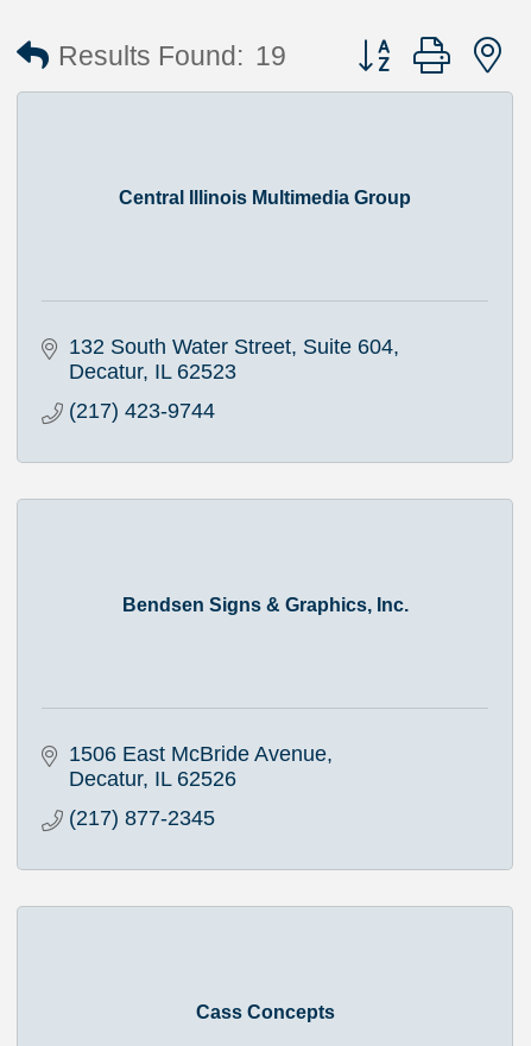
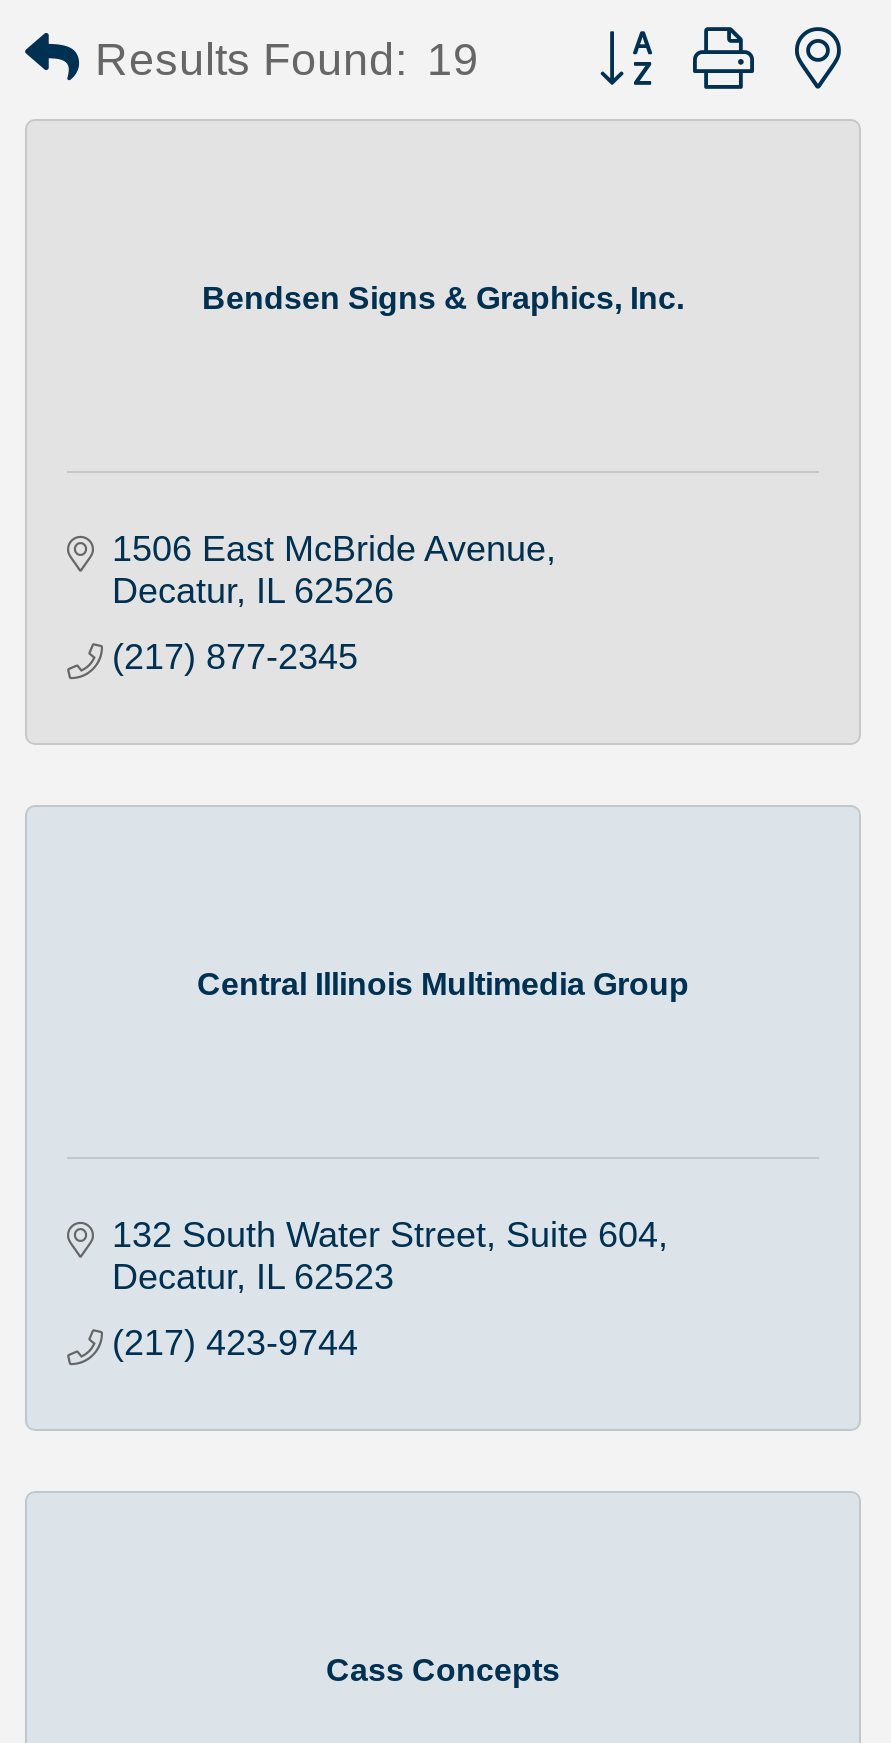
moved down: Central Illinois Multimedia Group | 132 South Water Street, Suite 604 | Decatur IL 62523 | (217) 423-9744

moved up: Bendsen Signs & Graphics, Inc.

moved up: 1506 East McBride Avenue | Decatur IL 62526 | (217) 877-2345
